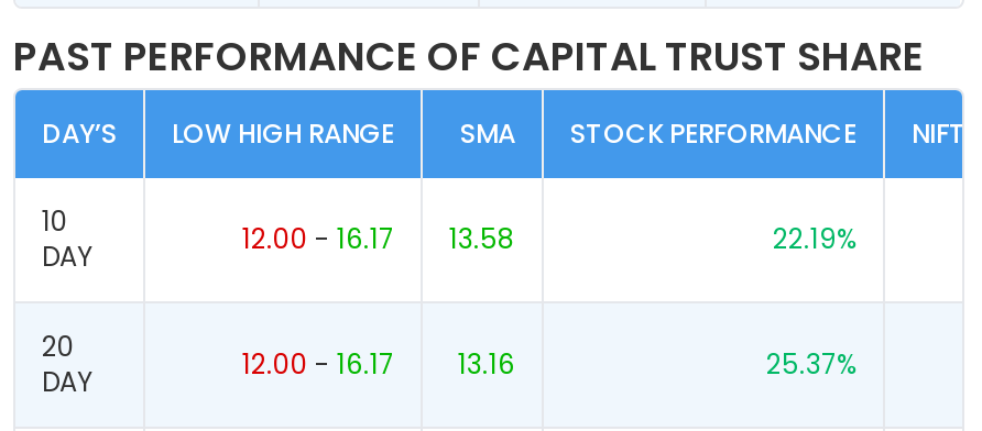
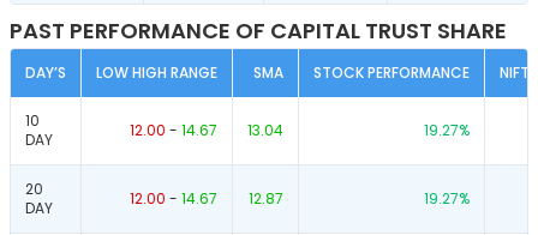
- 12.00 - 16.17
+ 12.00 - 14.67

- 13.58
+ 13.04

- 22.19%
+ 19.27%

- 12.00 - 16.17
+ 12.00 - 14.67

- 13.16
+ 12.87

- 25.37%
+ 19.27%
